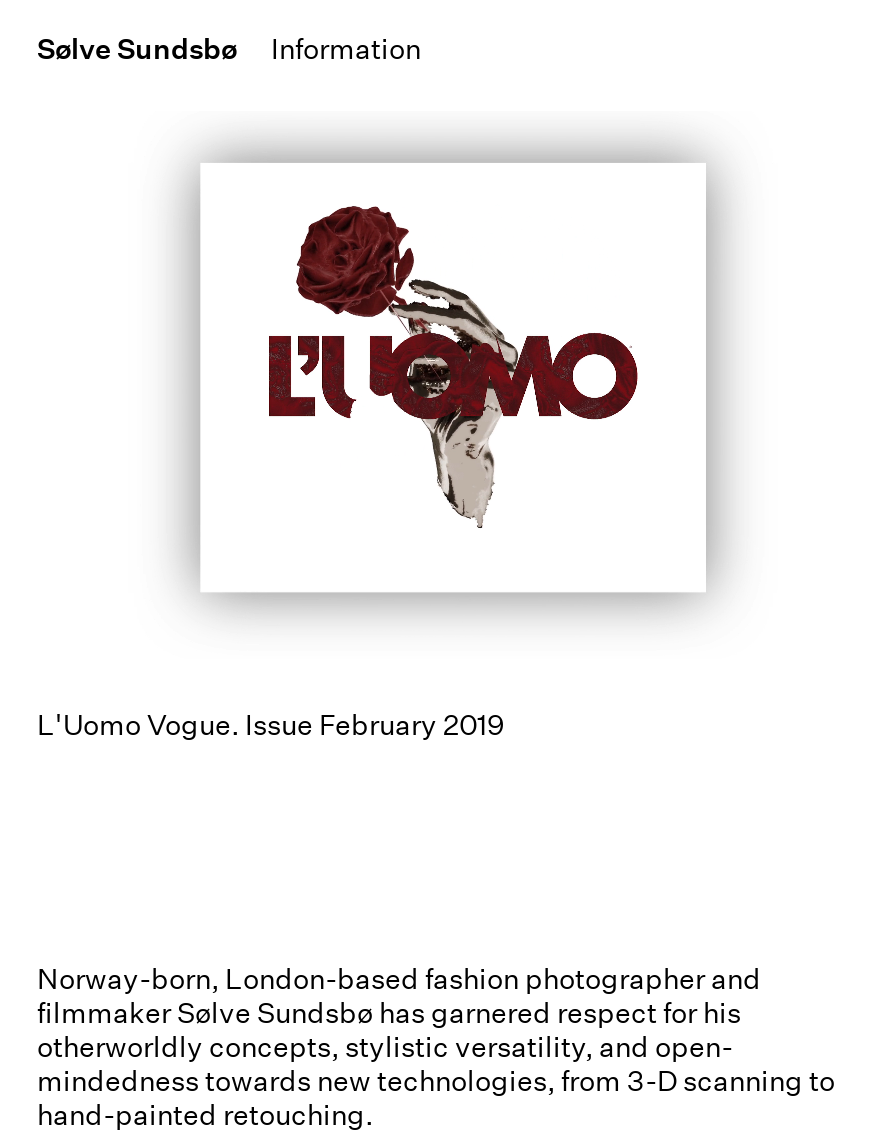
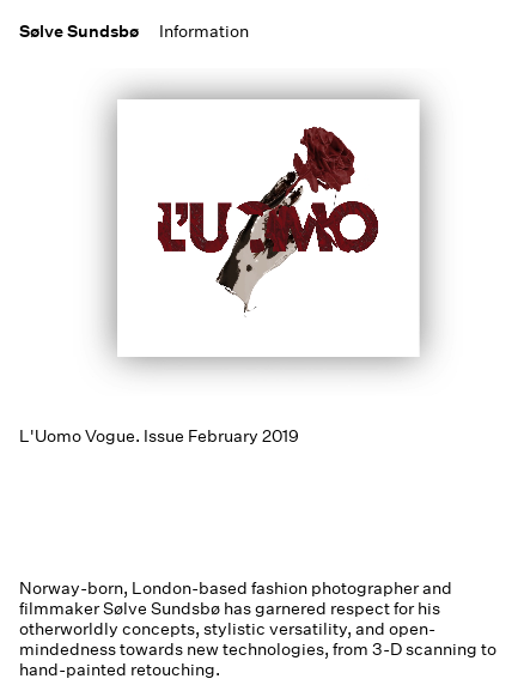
- [image]
+ [image]
